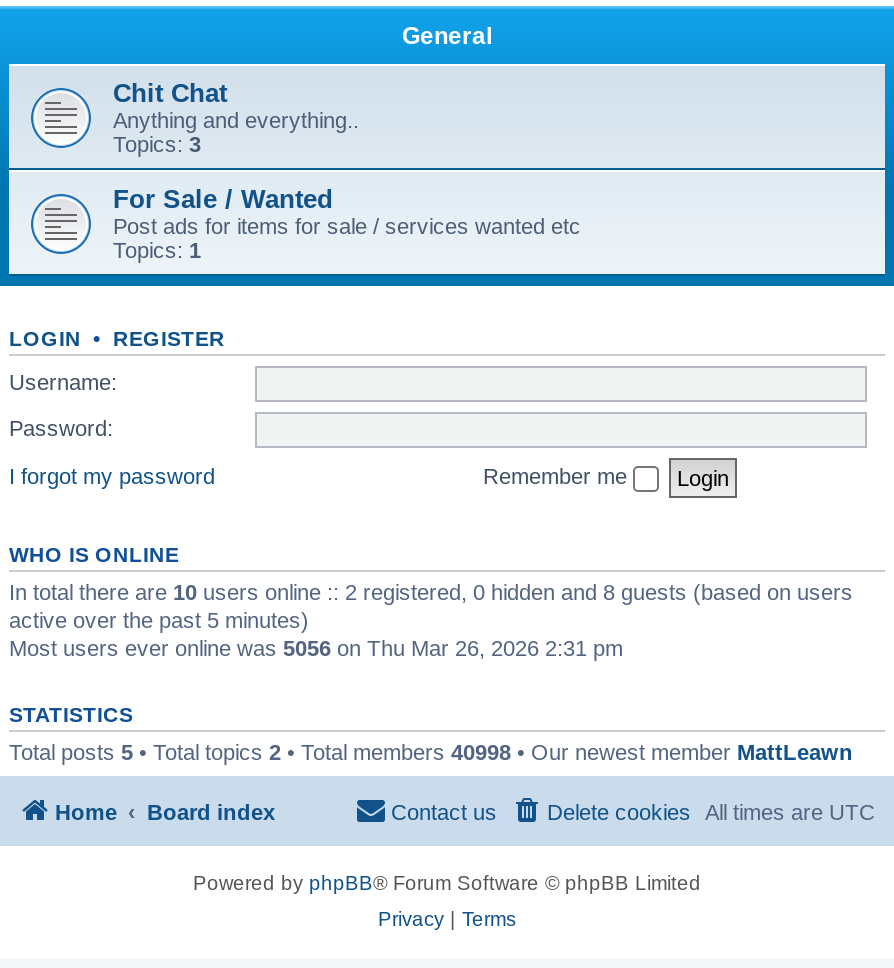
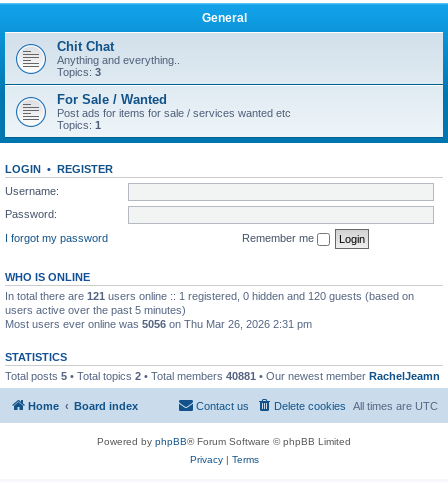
- In total there are 10 users online :: 2 registered, 0 hidden and 8 guests (based on users
- active over the past 5 minutes)
+ In total there are 121 users online :: 1 registered, 0 hidden and 120 guests (based on
+ users active over the past 5 minutes)

- Total posts 5 • Total topics 2 • Total members 40998 • Our newest member MattLeawn
+ Total posts 5 • Total topics 2 • Total members 40881 • Our newest member RachelJeamn
